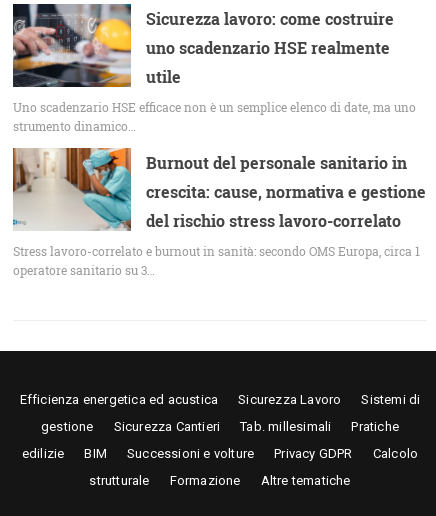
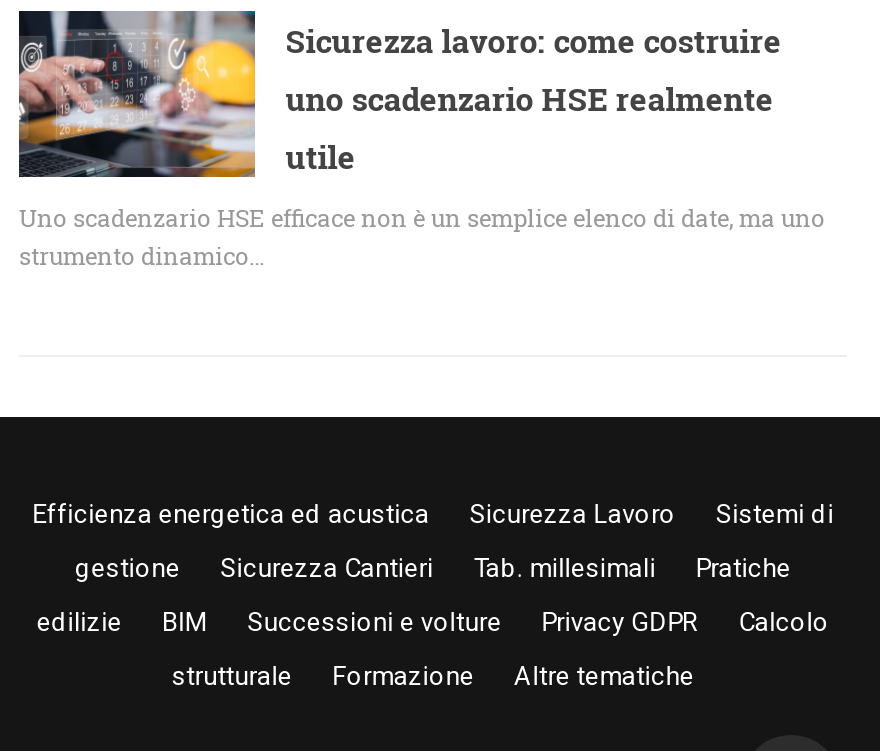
- [image]
- Burnout del personale sanitario in
- crescita: cause, normativa e gestione
- del rischio stress lavoro-correlato
- Stress lavoro-correlato e burnout in sanità: secondo OMS Europa, circa 1
- operatore sanitario su 3…
